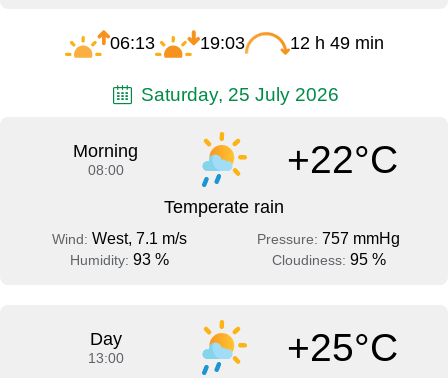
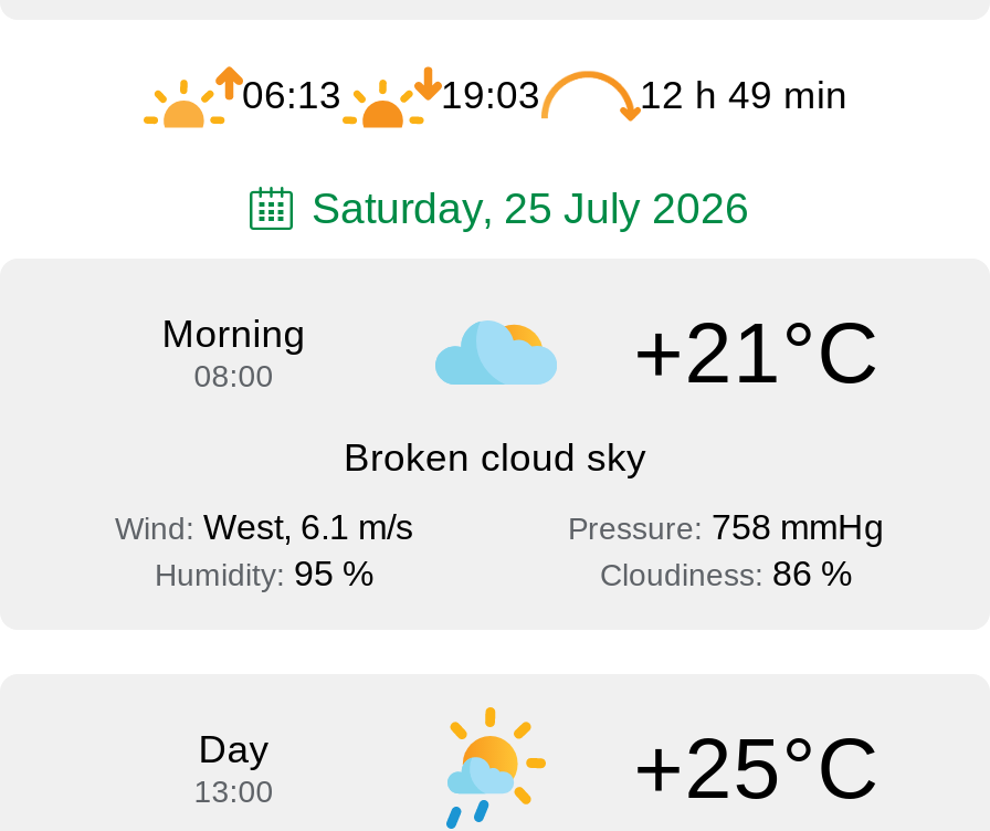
- [image]
- +22°C
- Temperate rain
+ [image]
+ +21°C
+ Broken cloud sky

- Wind: West, 7.1 m/s
- Pressure: 757 mmHg
- Humidity: 93 %
- Cloudiness: 95 %
+ Wind: West, 6.1 m/s
+ Pressure: 758 mmHg
+ Humidity: 95 %
+ Cloudiness: 86 %
